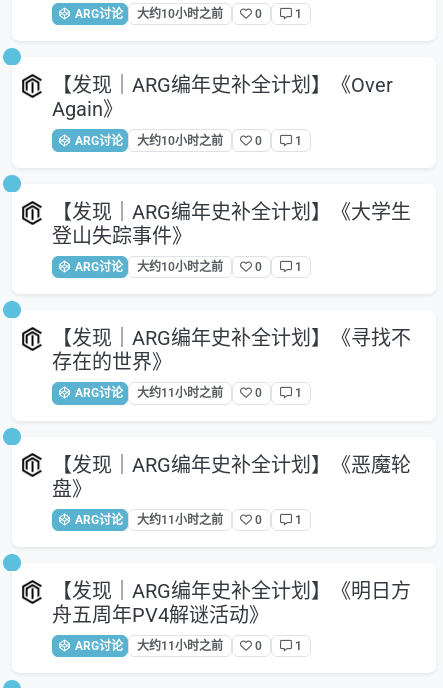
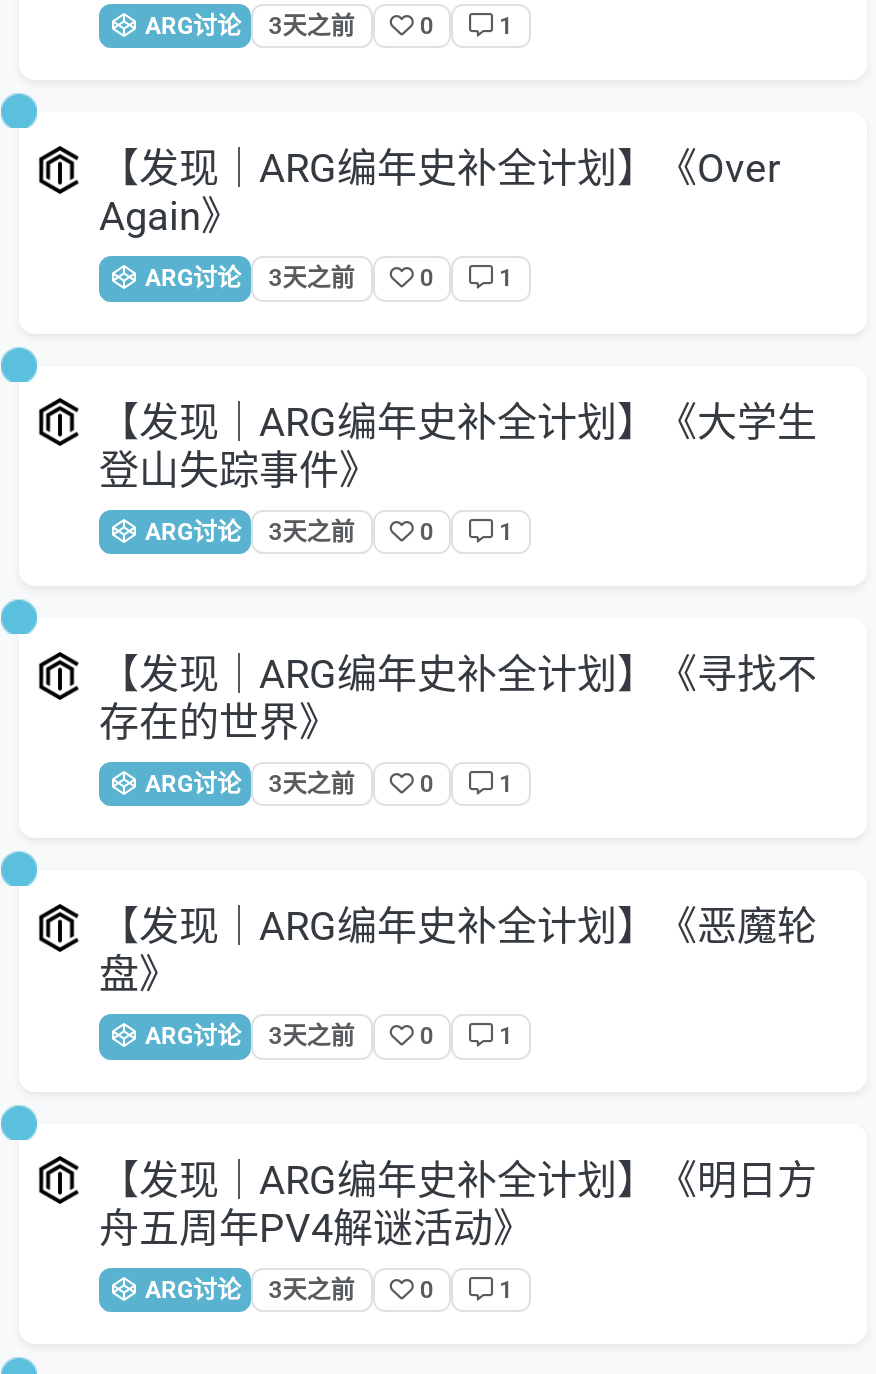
- 大约10小时之前
+ 3天之前

- 大约10小时之前
+ 3天之前

- 大约10小时之前
+ 3天之前

- 大约11小时之前
+ 3天之前

- 大约11小时之前
+ 3天之前

- 大约11小时之前
+ 3天之前
